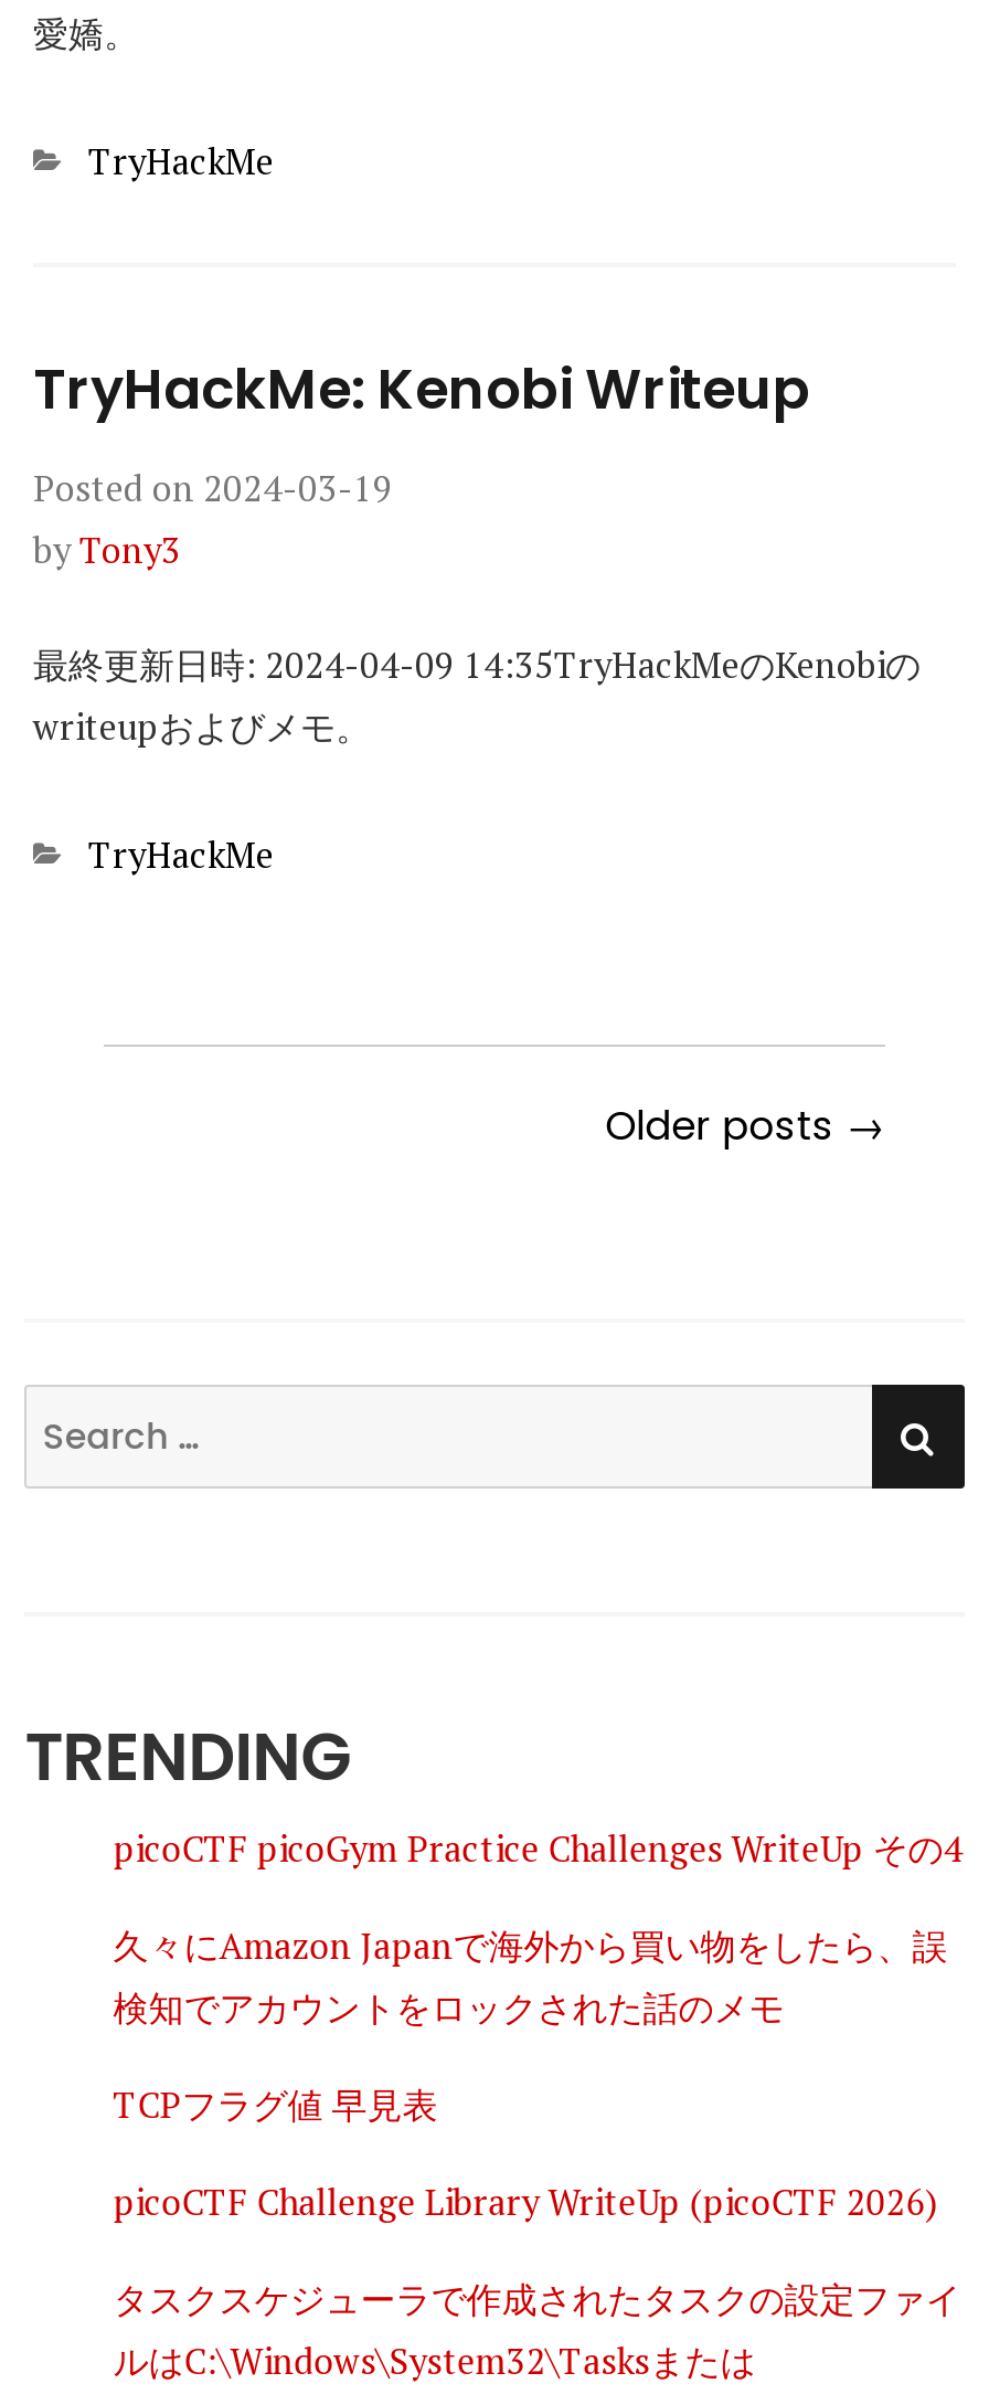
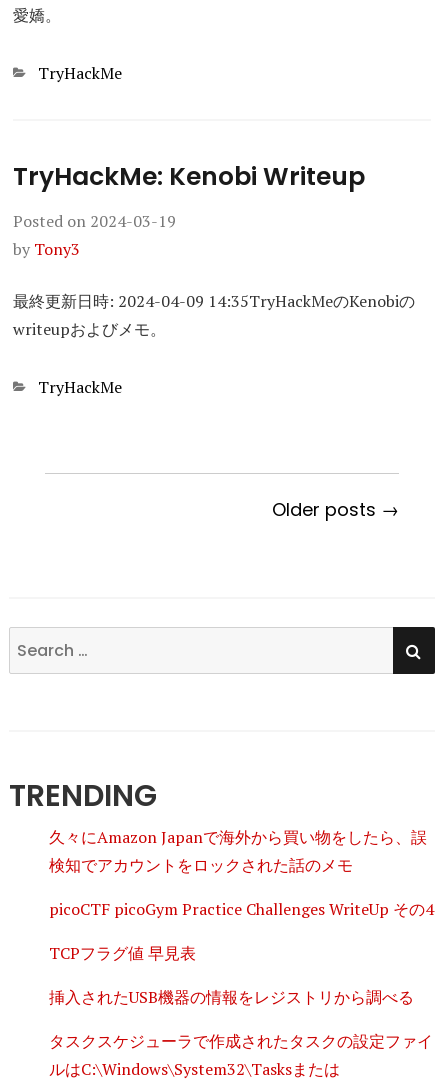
moved down: picoCTF picoGym Practice Challenges WriteUp その4

moved up: 久々にAmazon Japanで海外から買い物をしたら、誤 | 検知でアカウントをロックされた話のメモ

- picoCTF Challenge Library WriteUp (picoCTF 2026)
+ 挿入されたUSB機器の情報をレジストリから調べる
